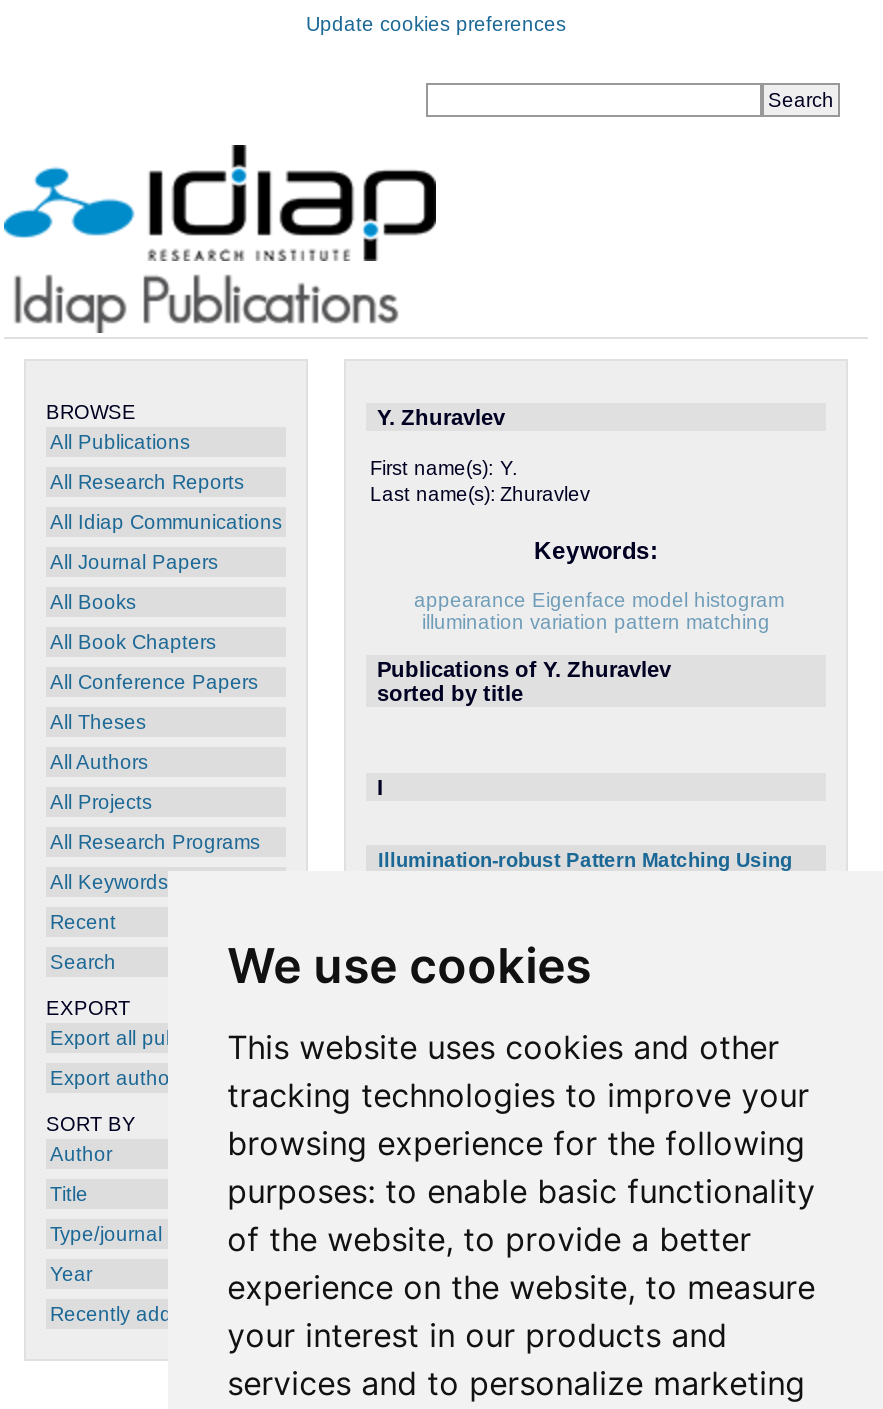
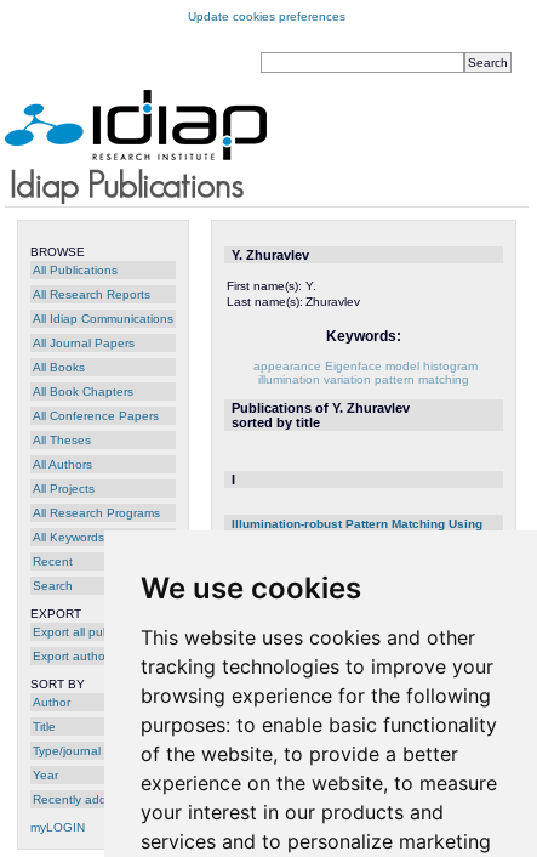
+ myLOGIN
